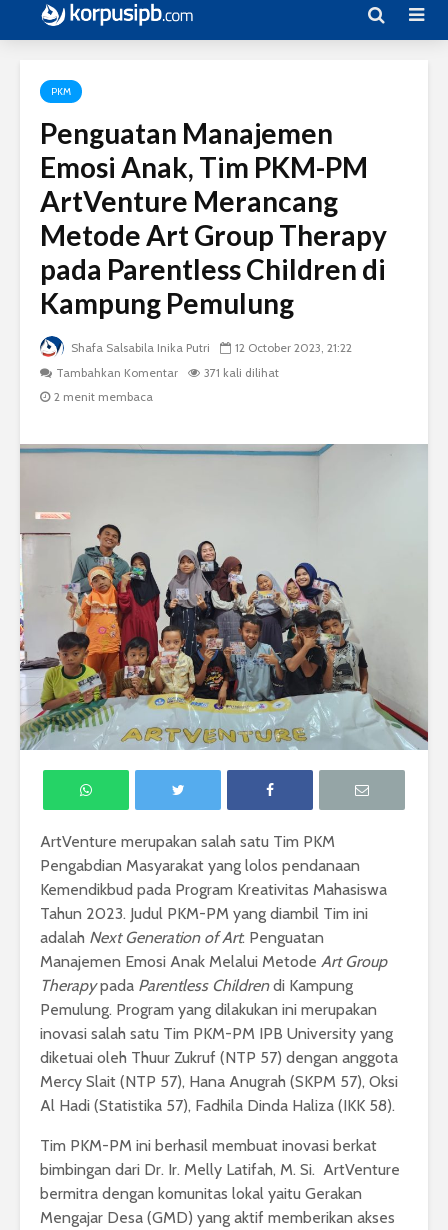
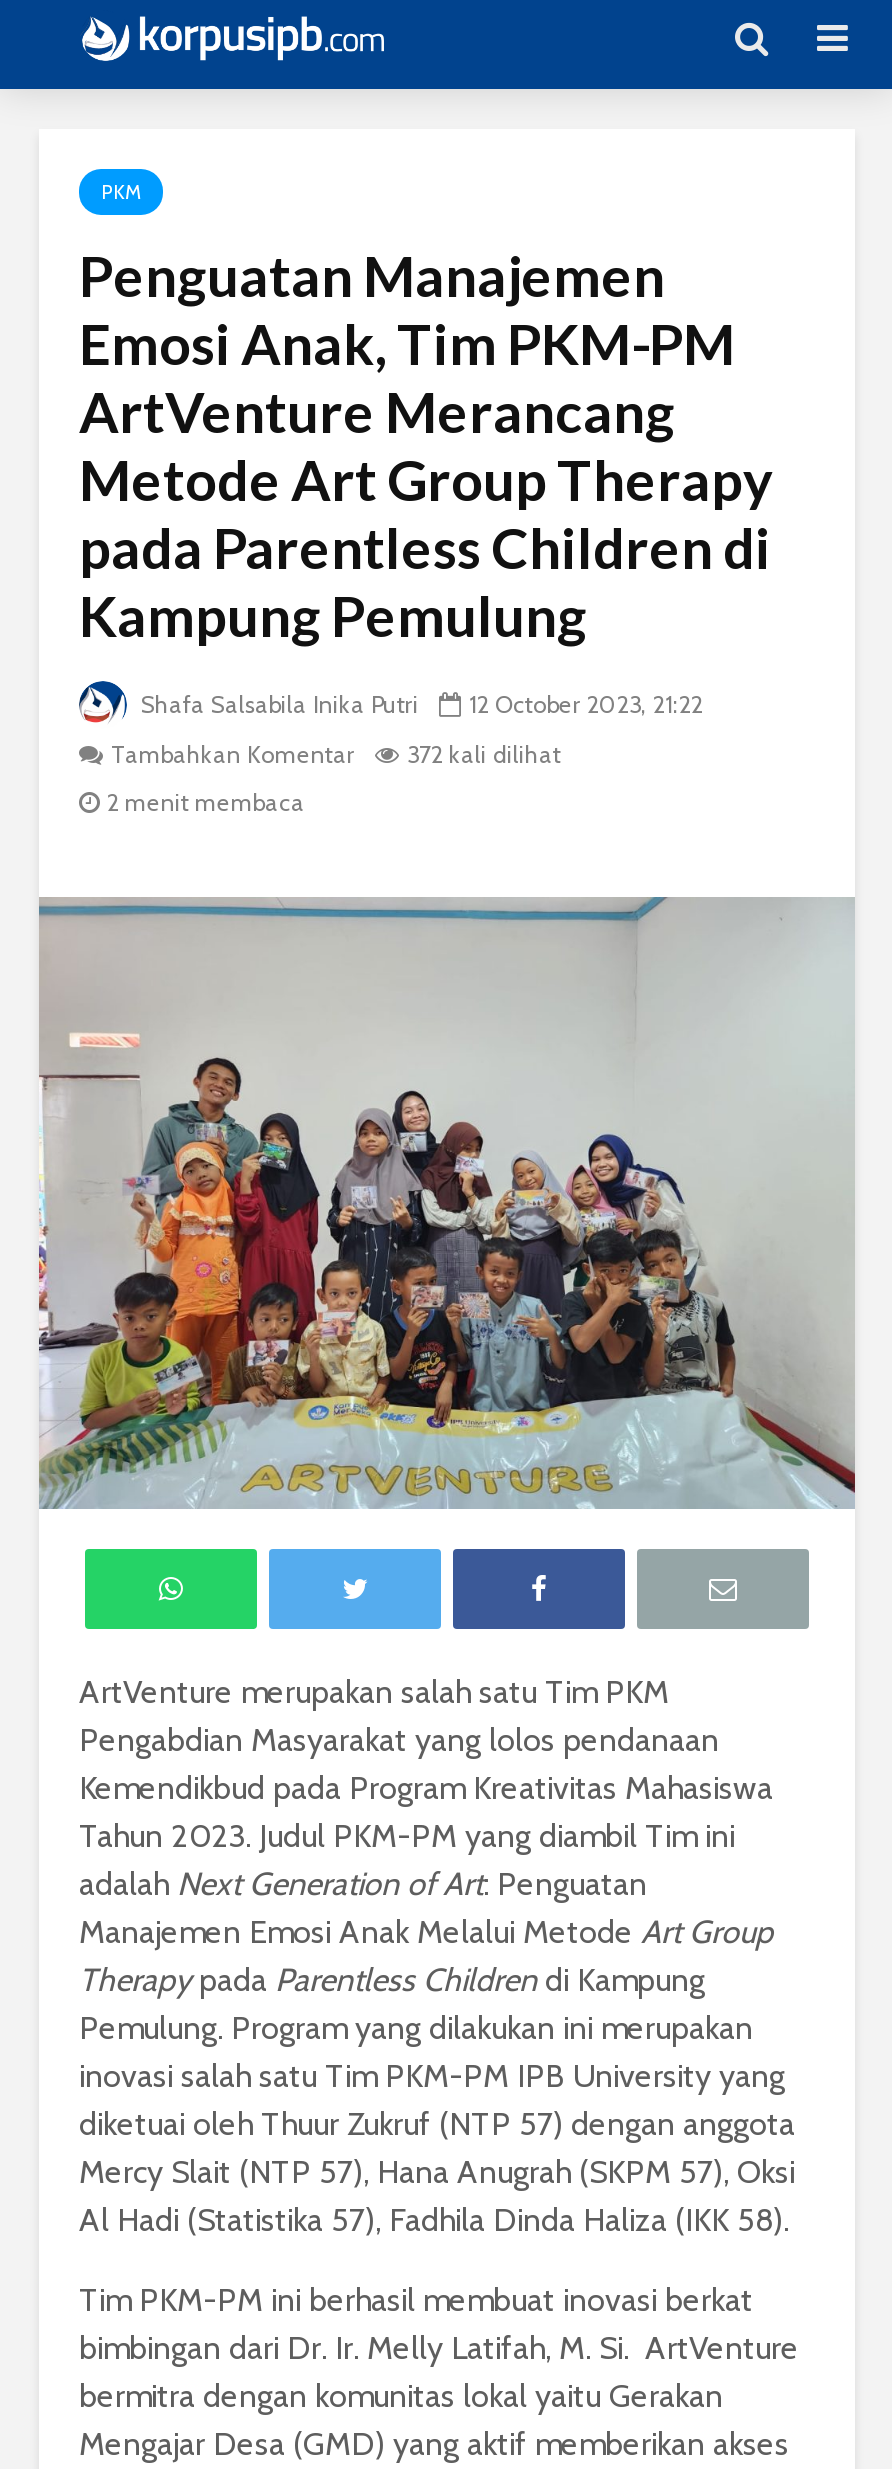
- Tambahkan Komentar 371 kali dilihat
+ Tambahkan Komentar 372 kali dilihat
